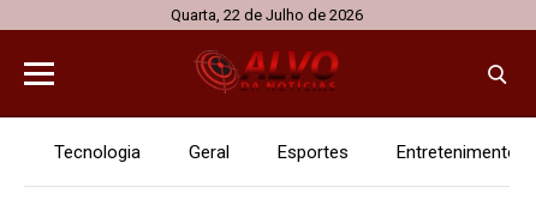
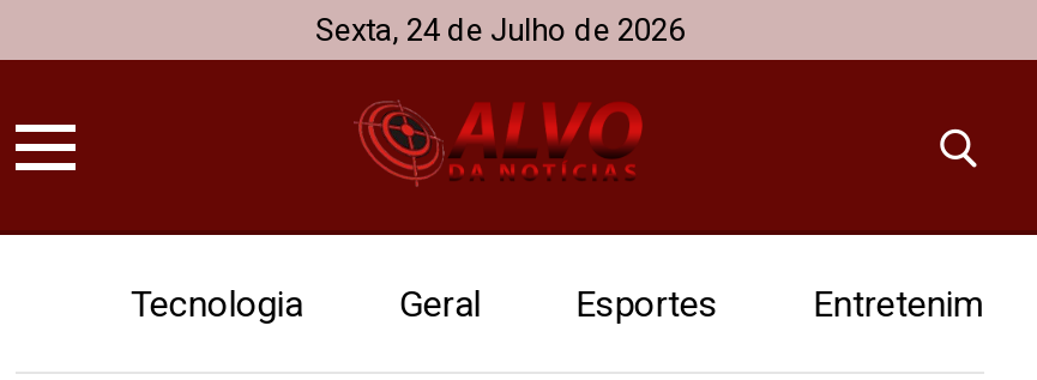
- Quarta, 22 de Julho de 2026
+ Sexta, 24 de Julho de 2026
